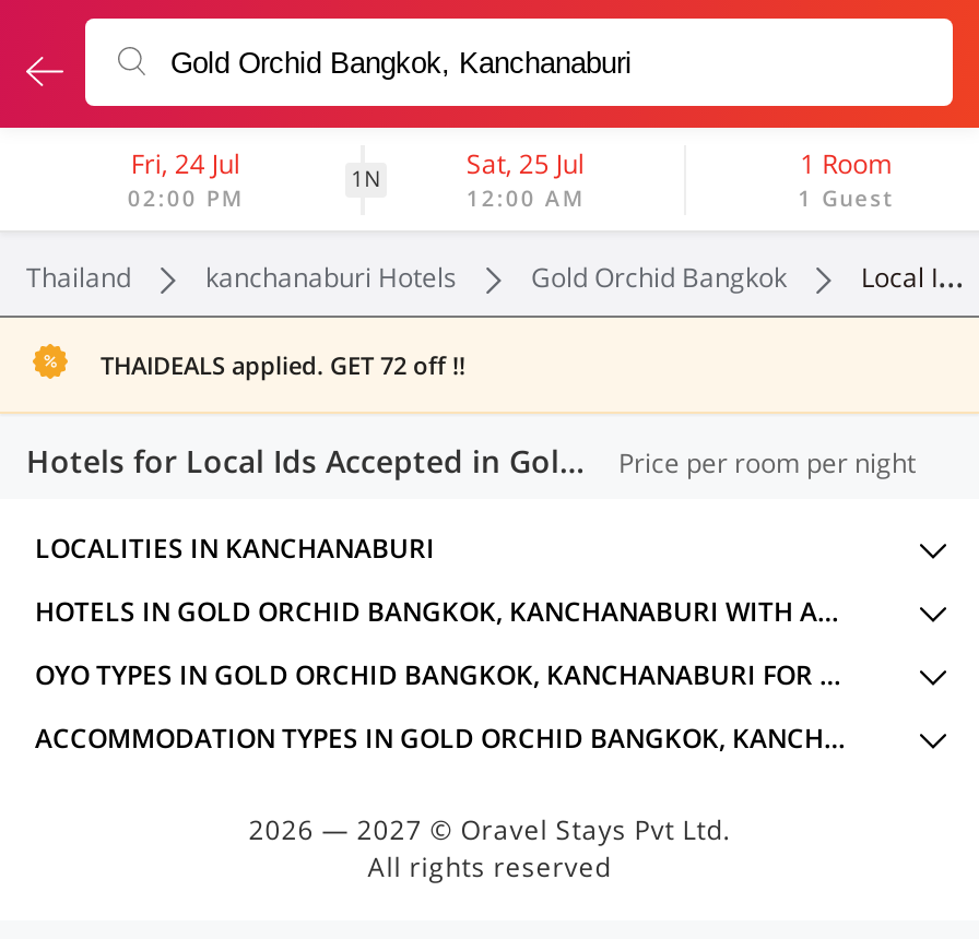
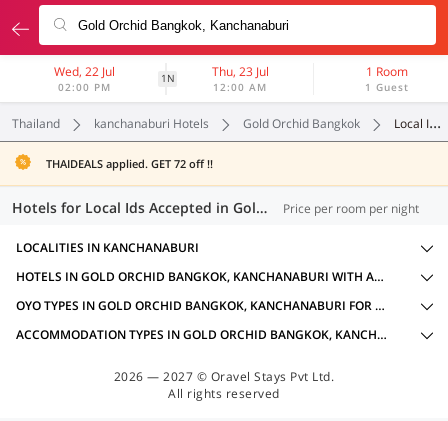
- Fri, 24 Jul
+ Wed, 22 Jul

- Sat, 25 Jul
+ Thu, 23 Jul
